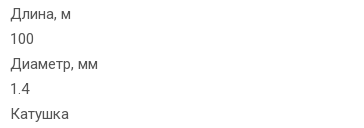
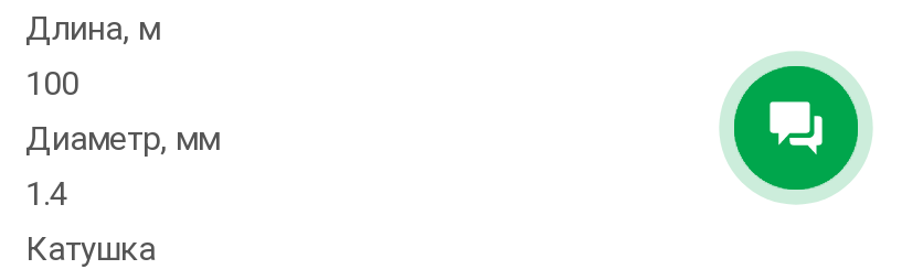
+ [image]
